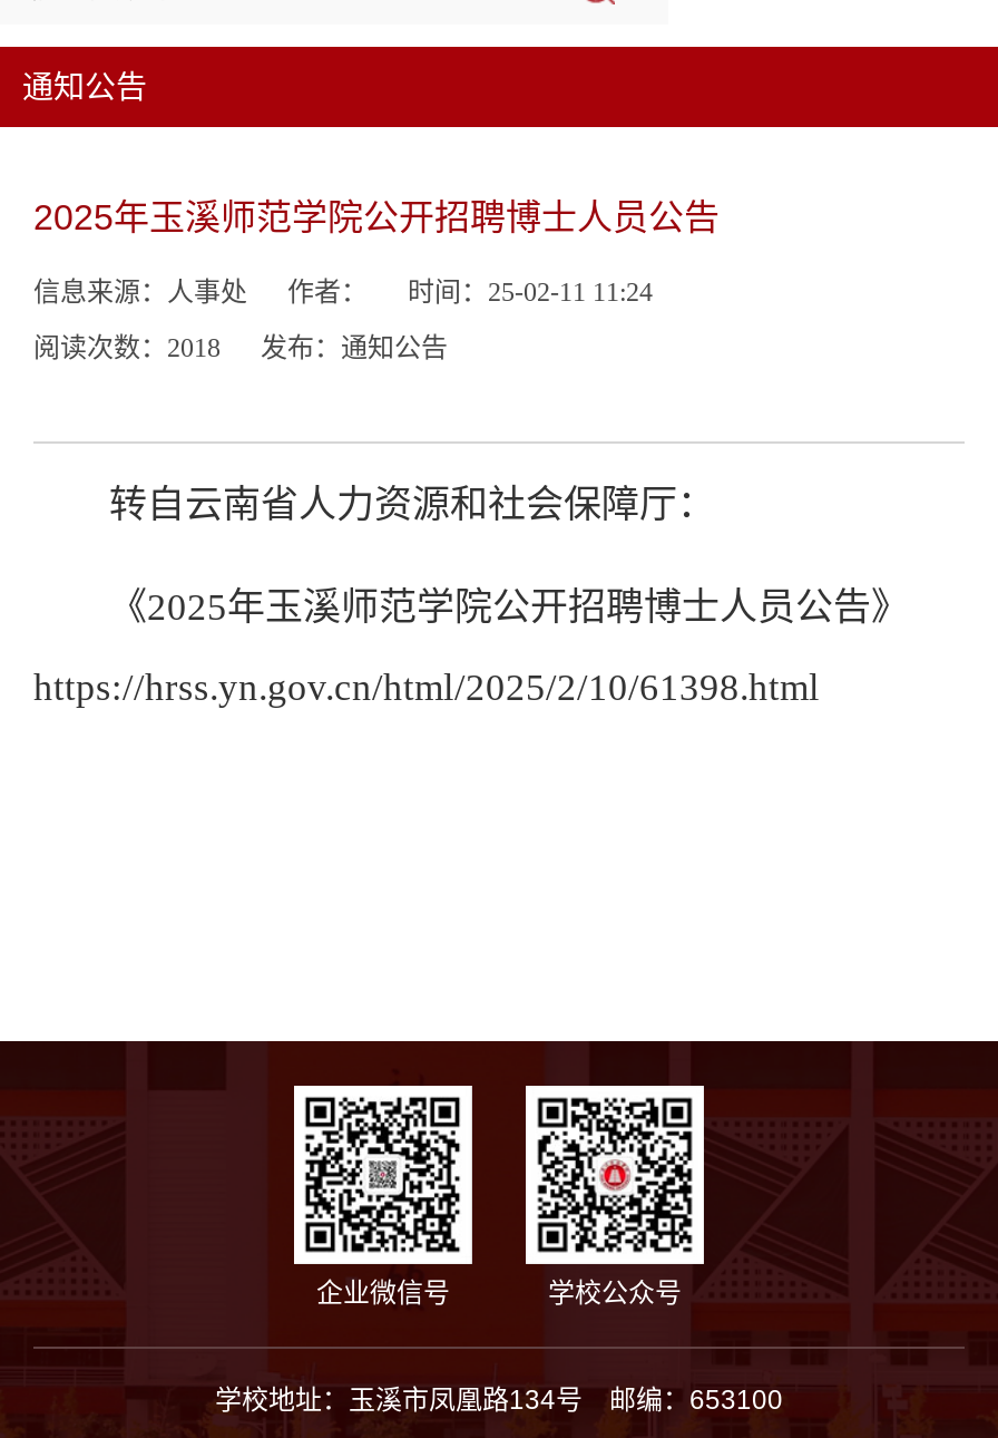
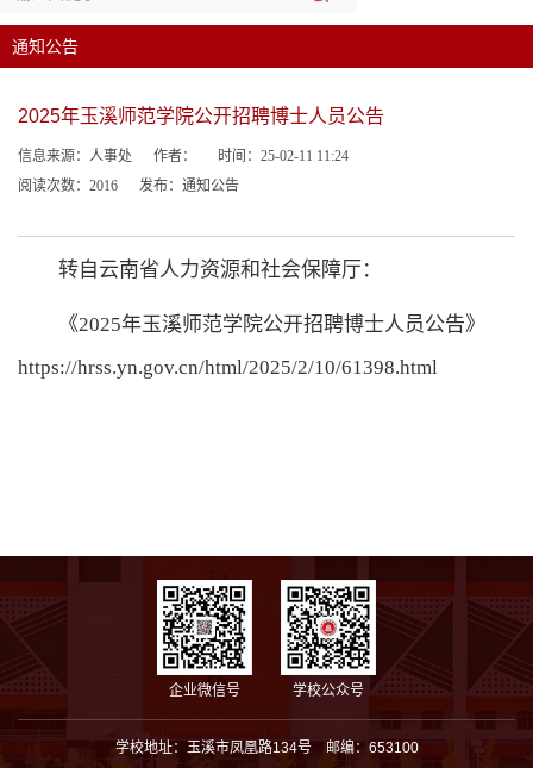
- 阅读次数：2018 发布：通知公告
+ 阅读次数：2016 发布：通知公告
